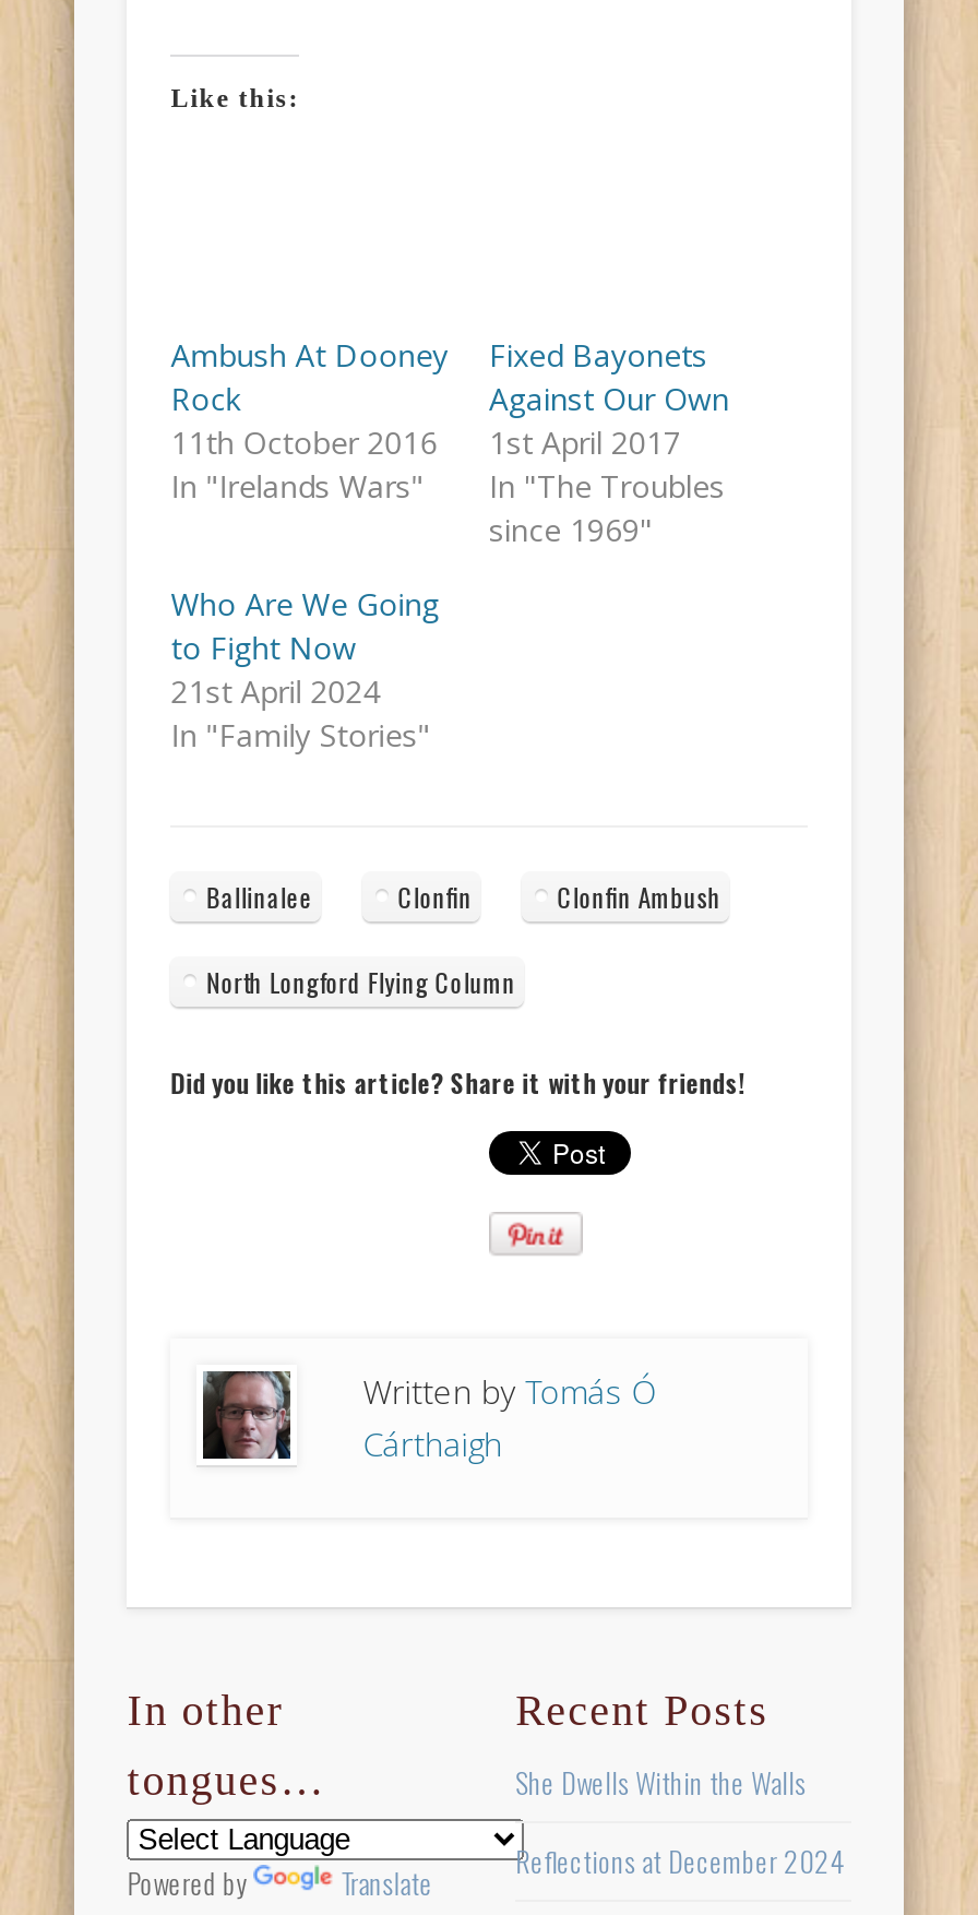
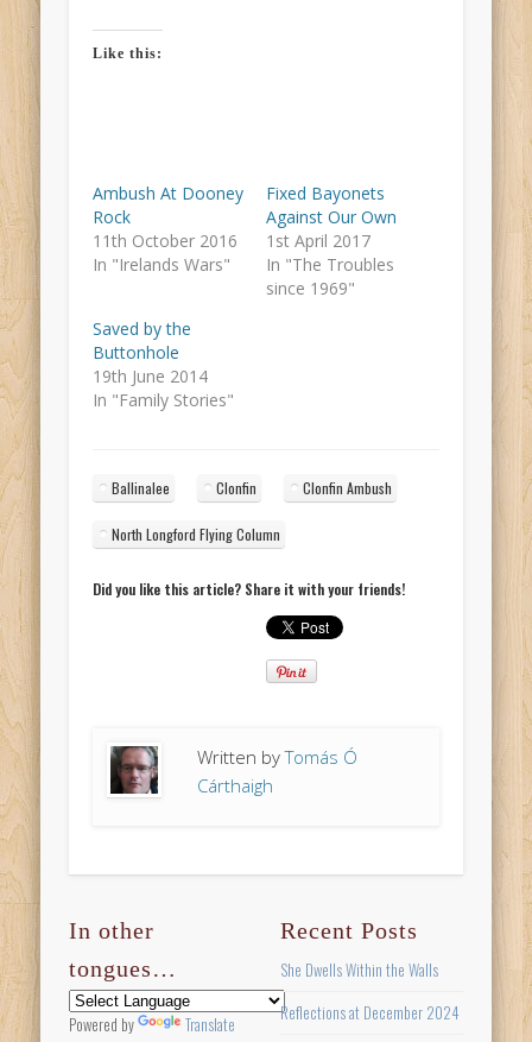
- Who Are We Going
- to Fight Now
- 21st April 2024
+ Saved by the
+ Buttonhole
+ 19th June 2014
